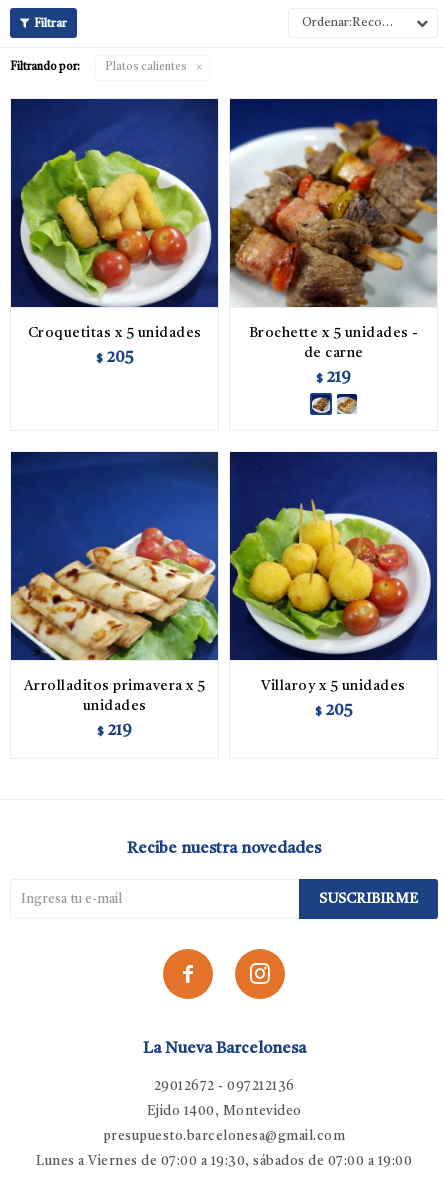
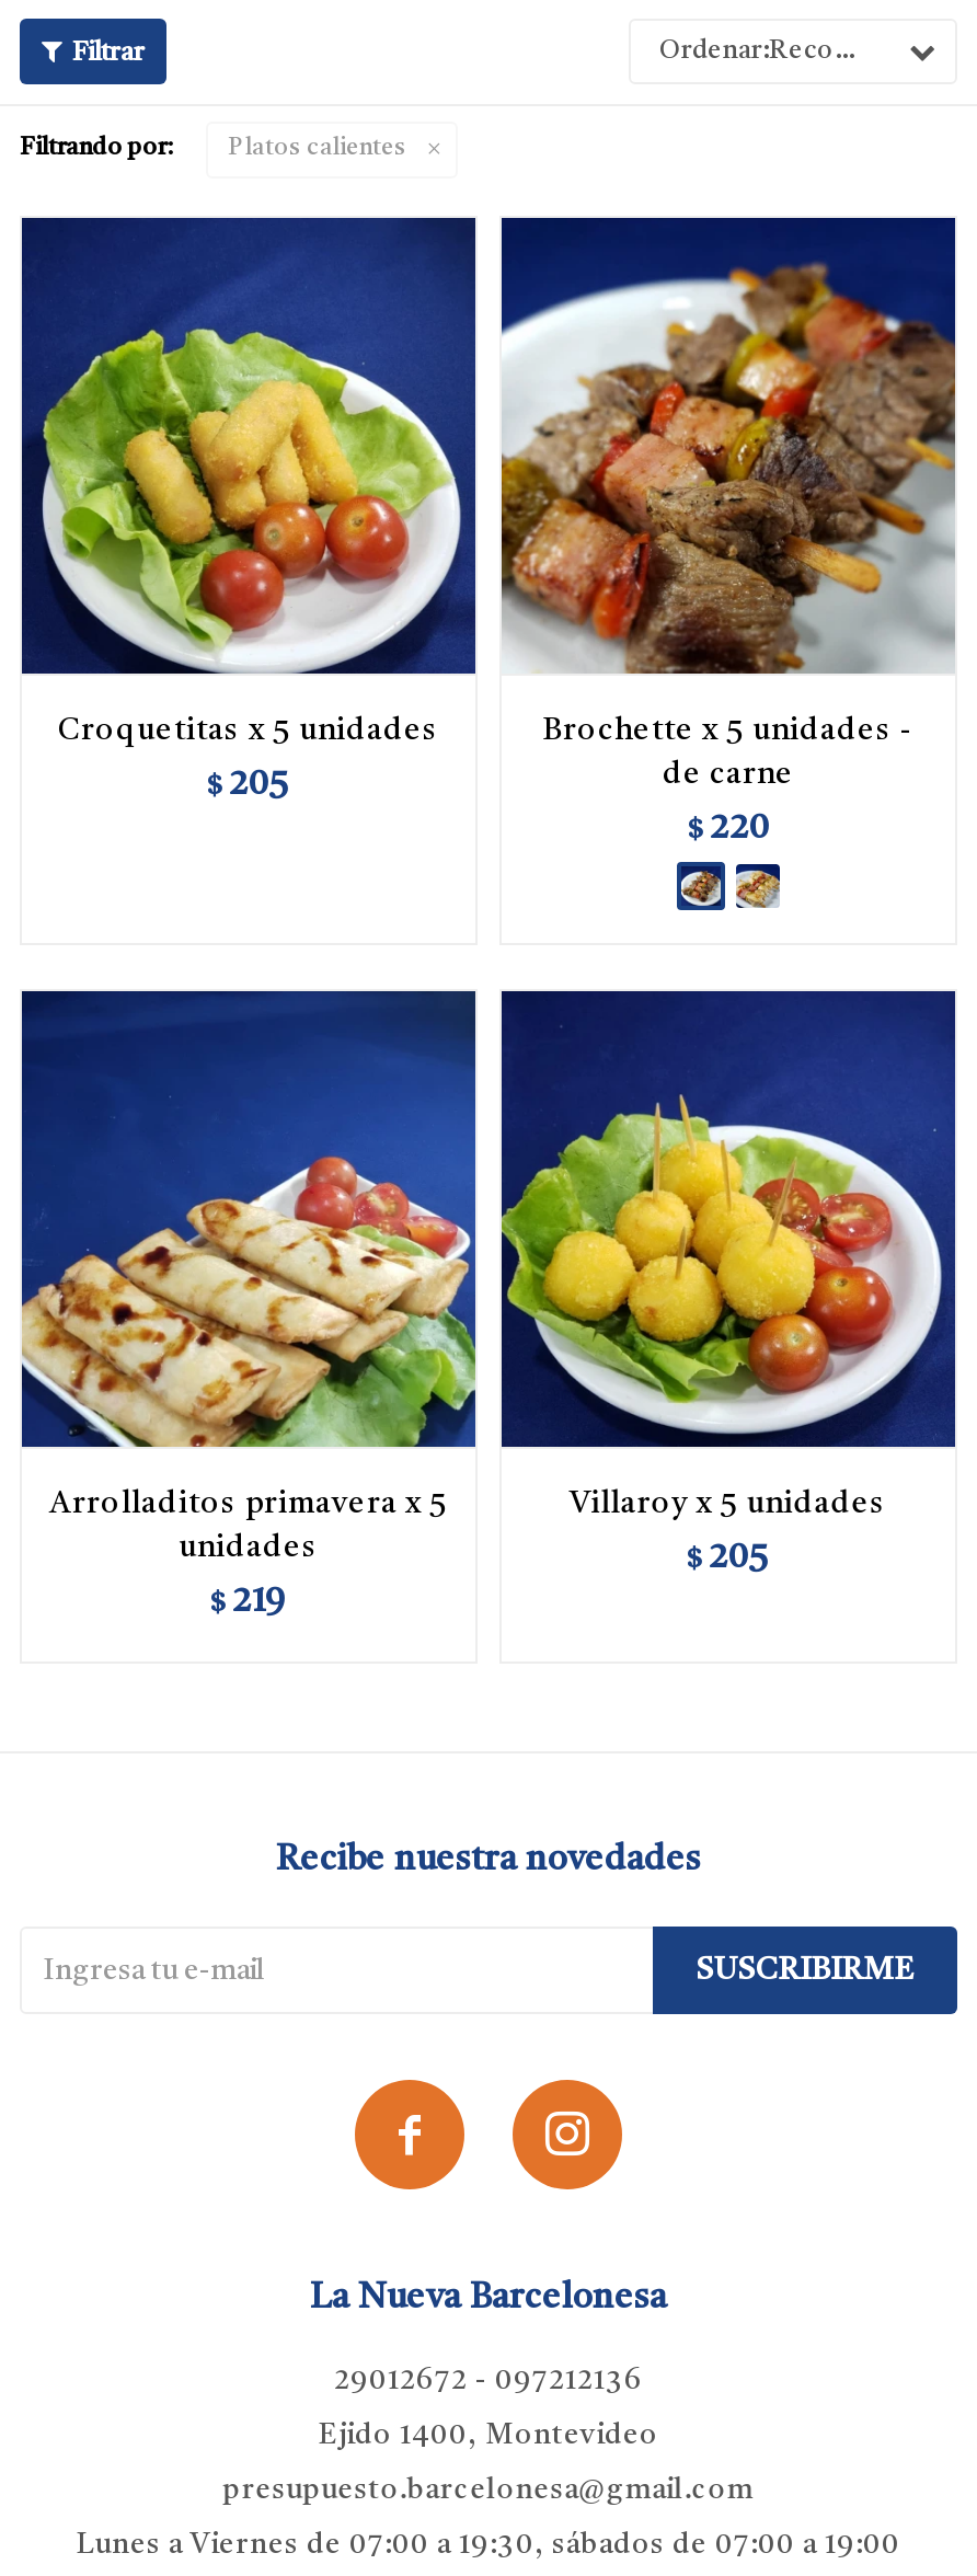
- $ 219
+ $ 220
